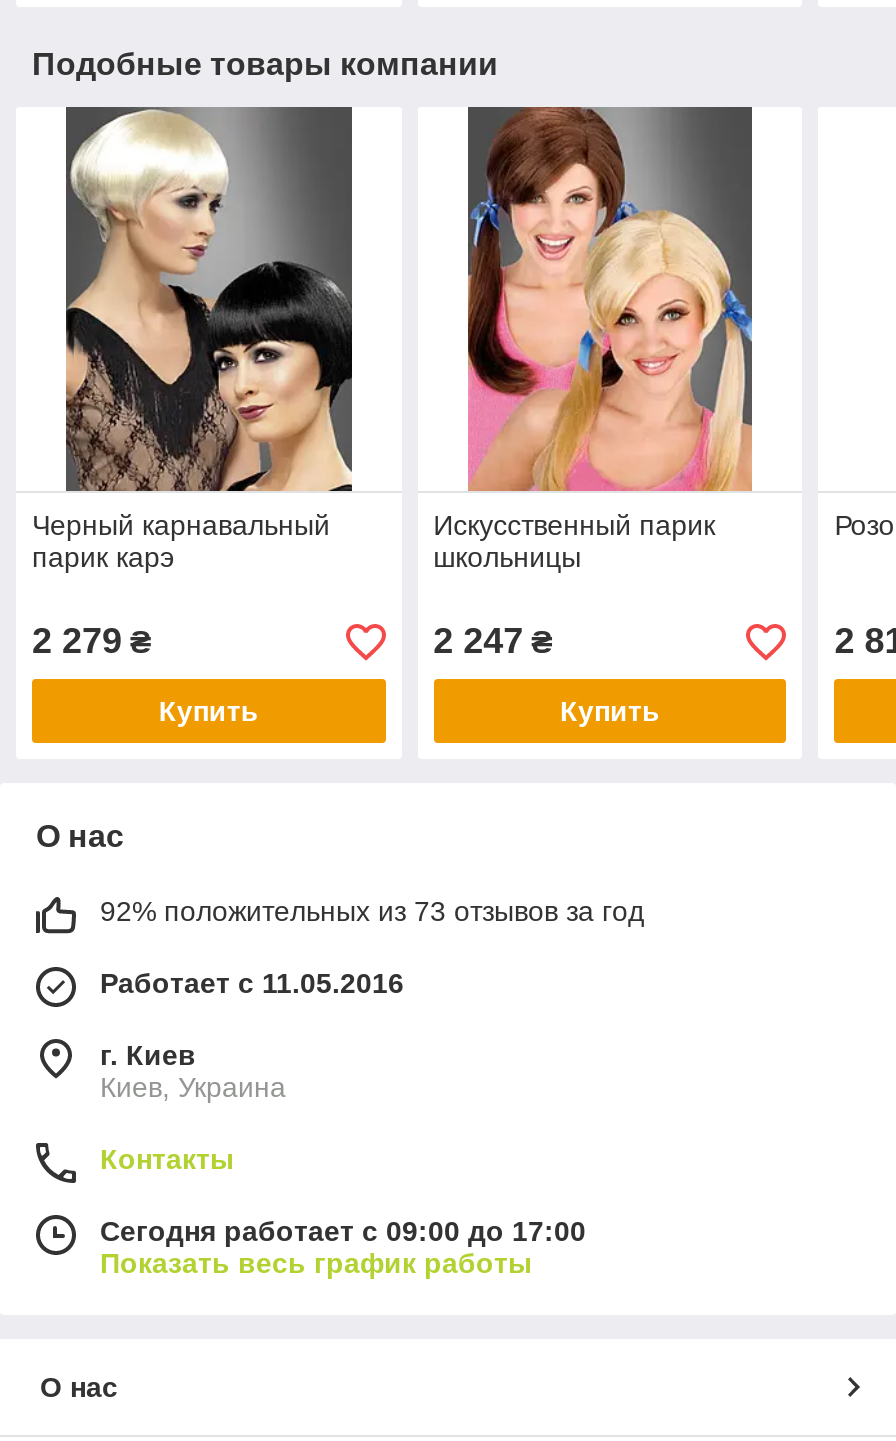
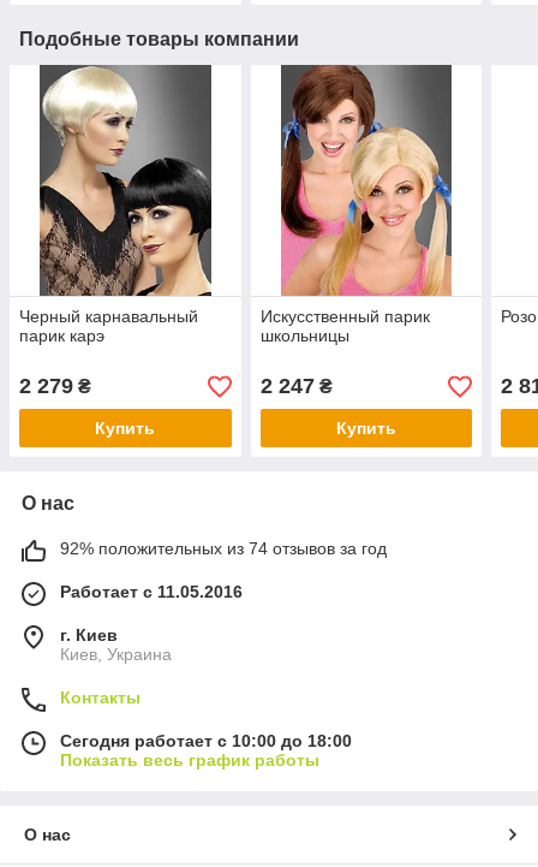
- 92% положительных из 73 отзывов за год
+ 92% положительных из 74 отзывов за год

- Сегодня работает с 09:00 до 17:00
+ Сегодня работает с 10:00 до 18:00
